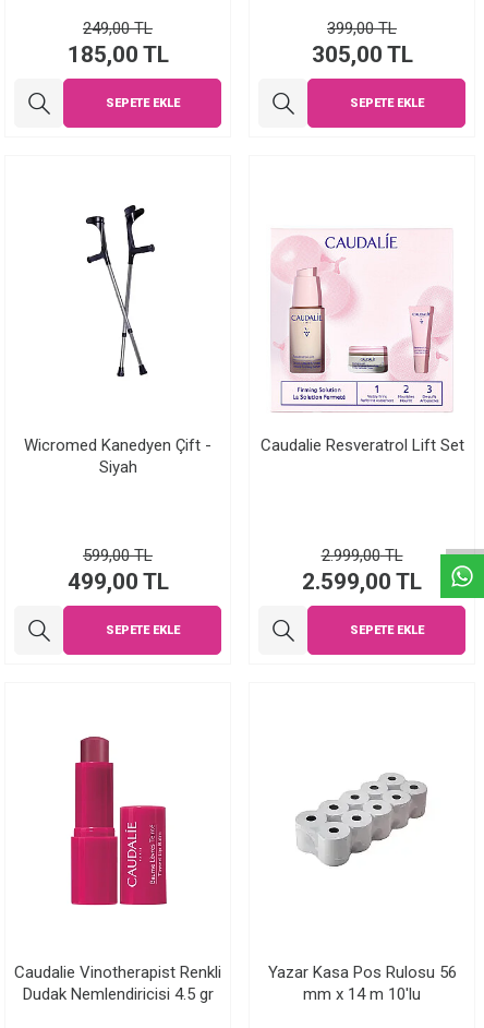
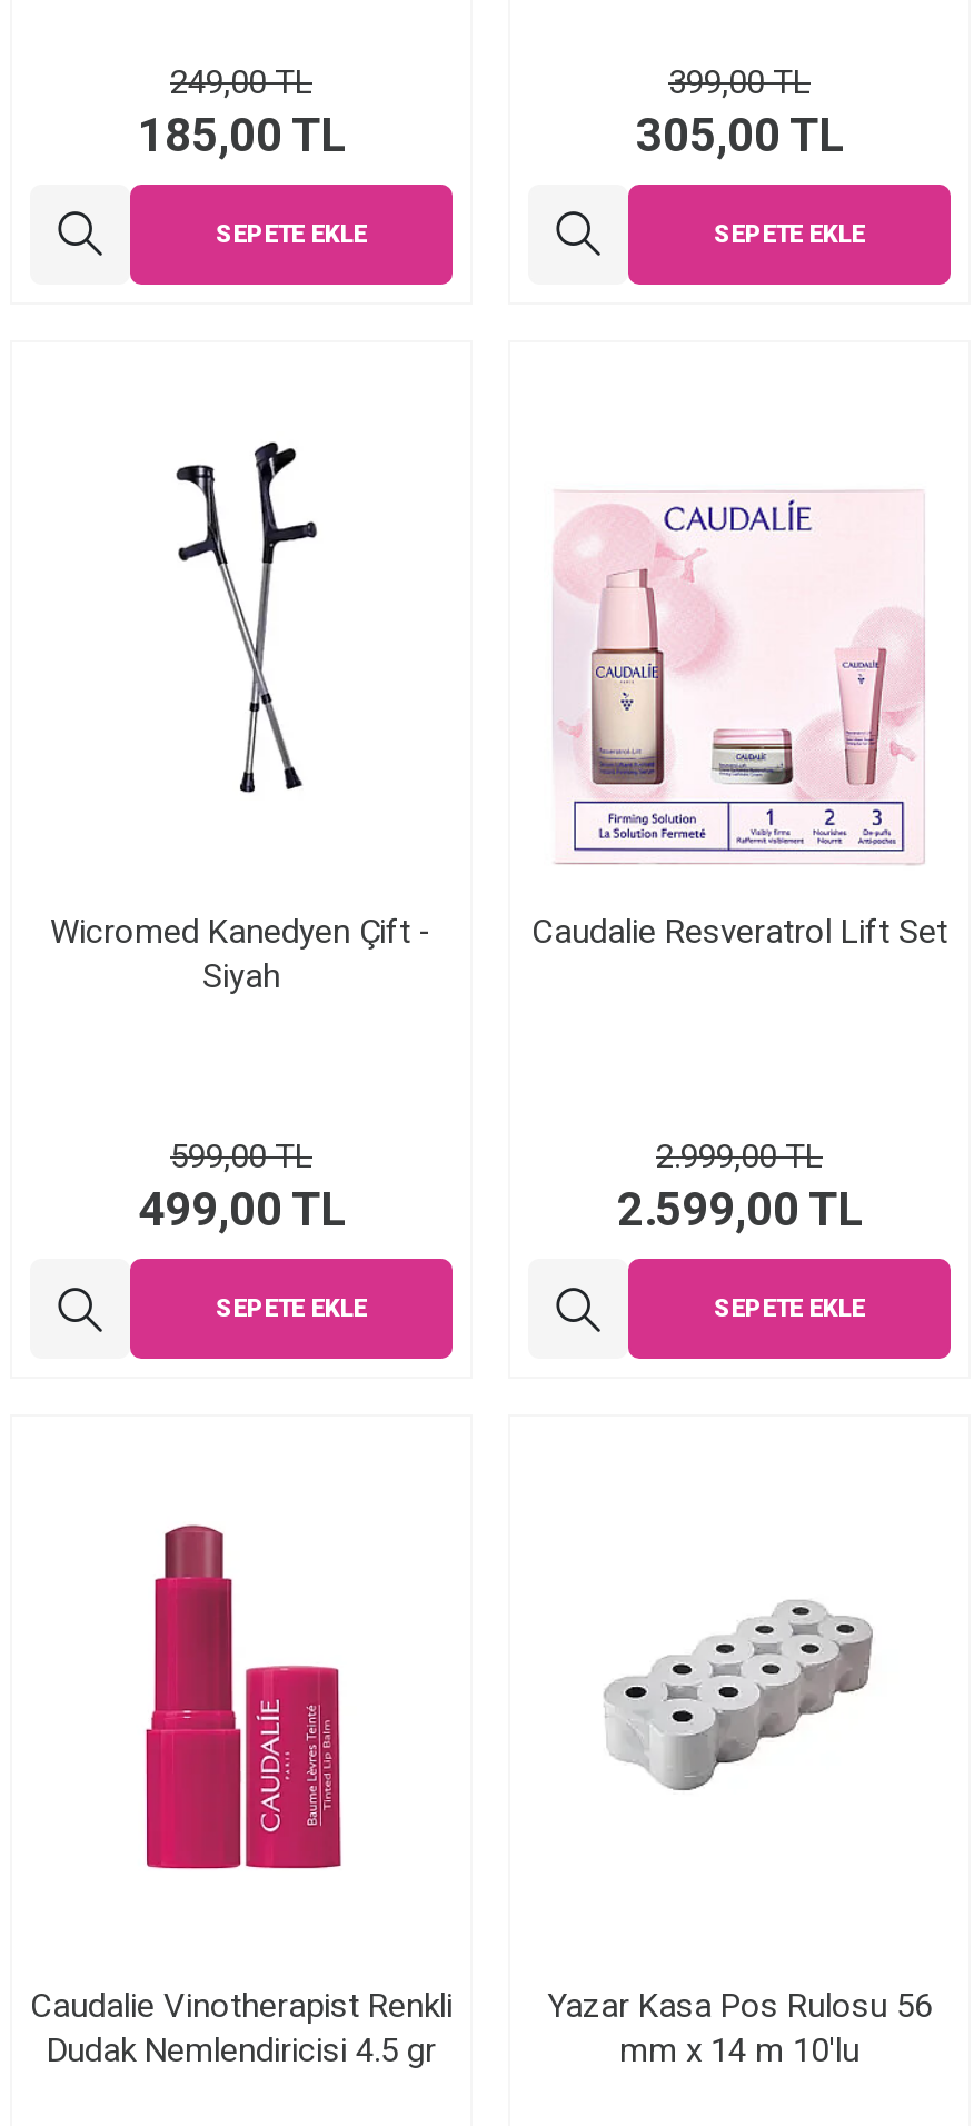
- [image]
